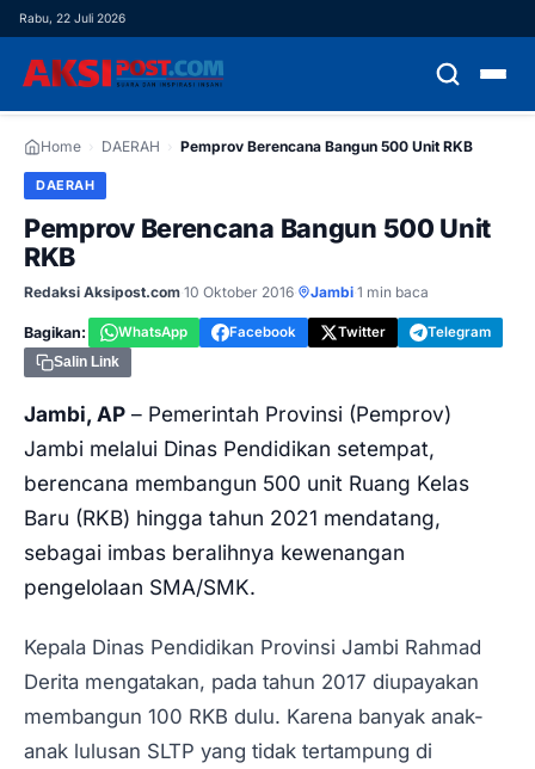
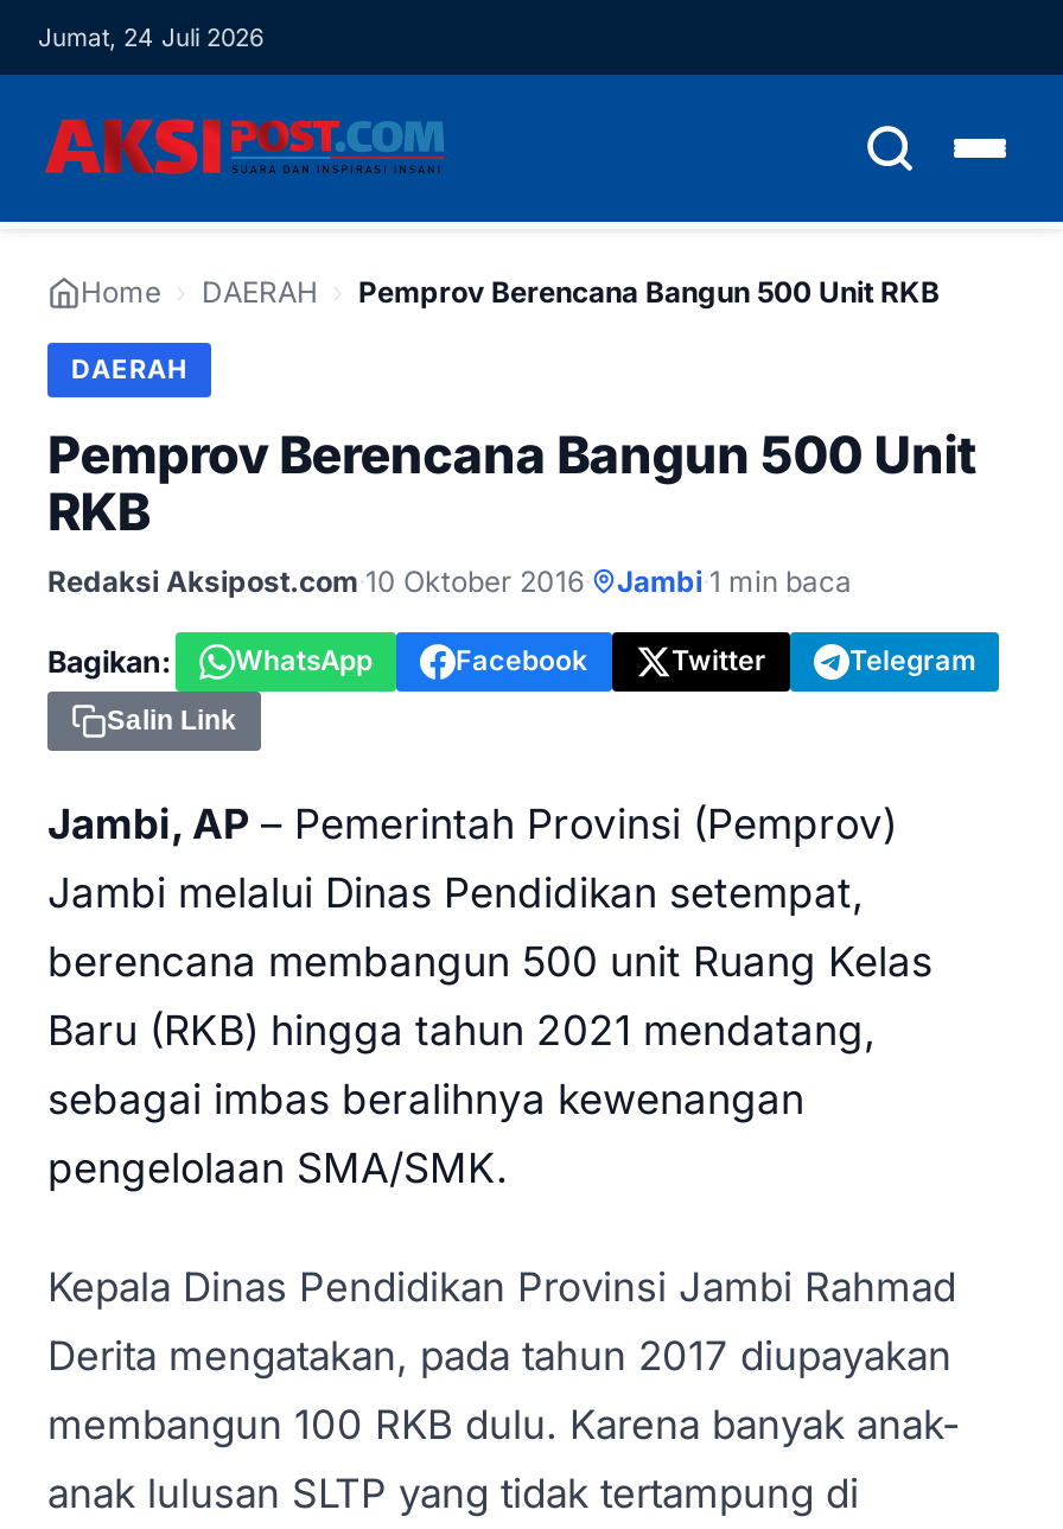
- Rabu, 22 Juli 2026
+ Jumat, 24 Juli 2026
